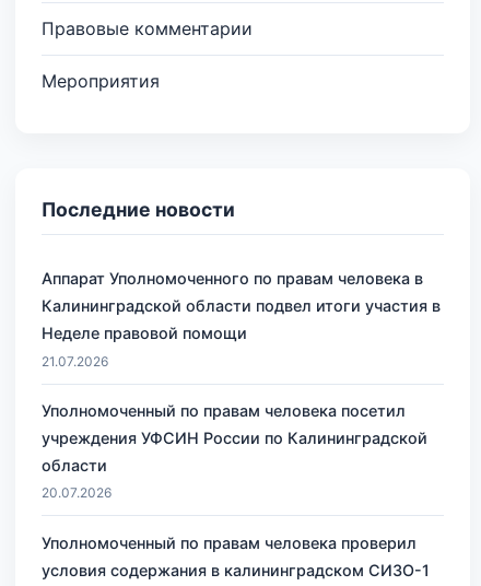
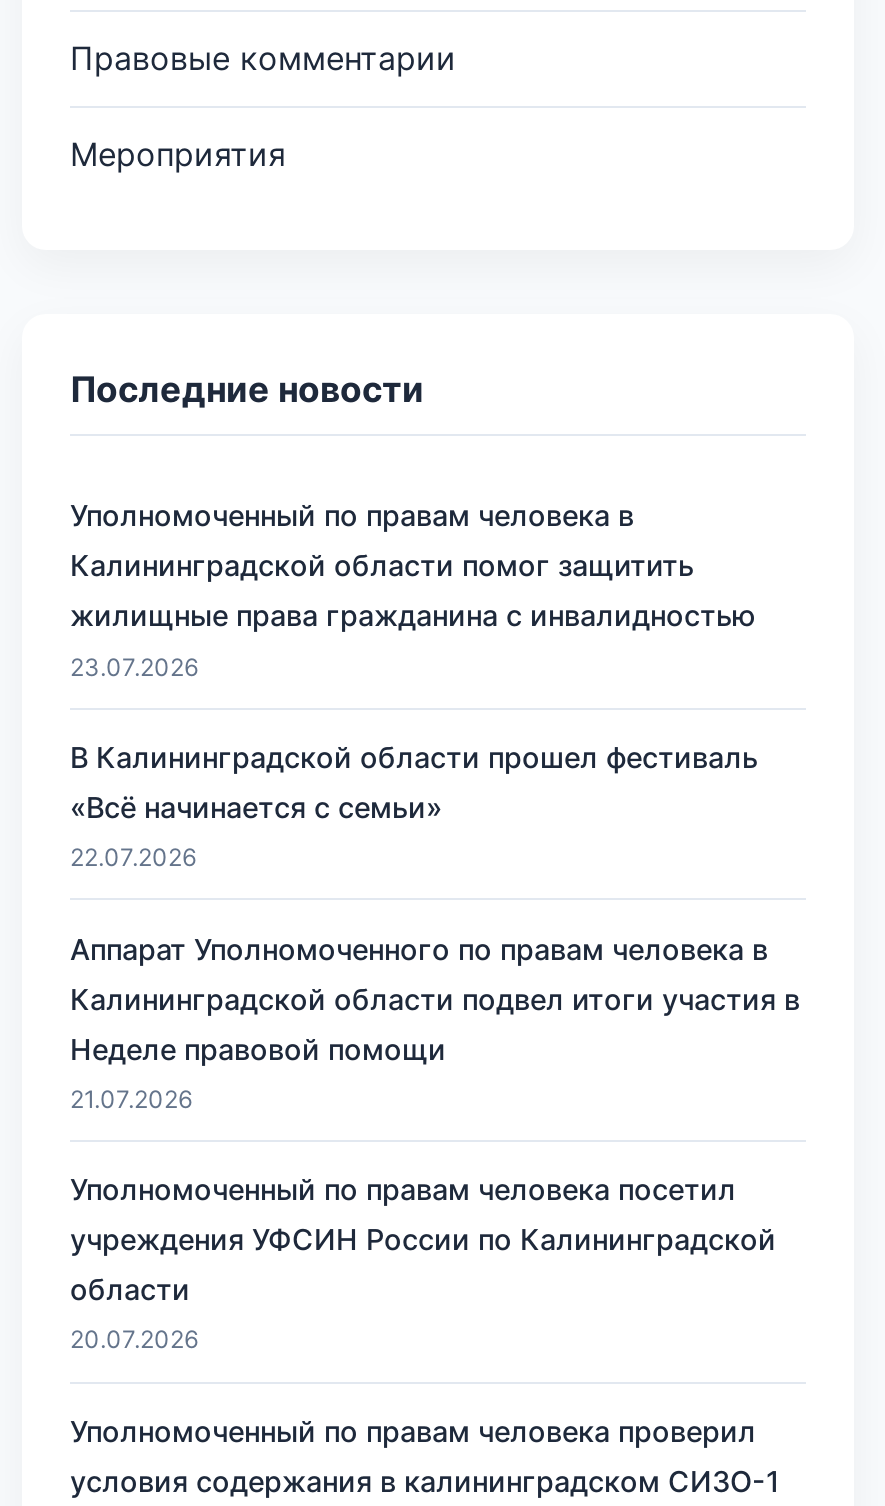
+ Уполномоченный по правам человека в
+ Калининградской области помог защитить
+ жилищные права гражданина с инвалидностью
+ 23.07.2026
+ В Калининградской области прошел фестиваль
+ «Всё начинается с семьи»
+ 22.07.2026
